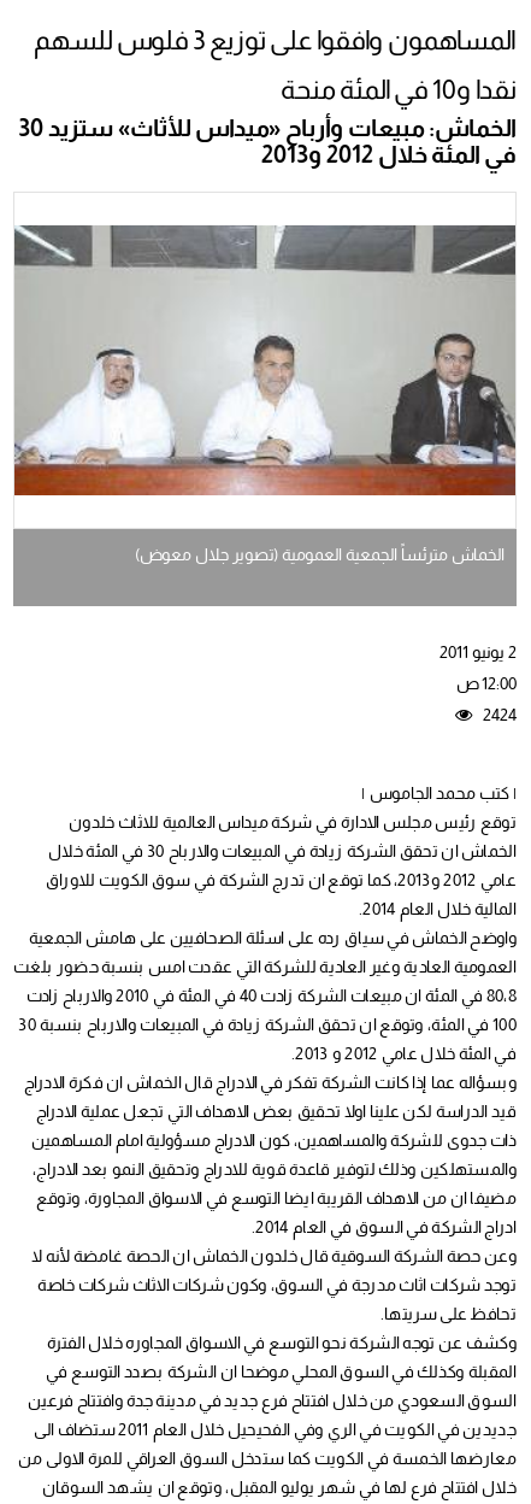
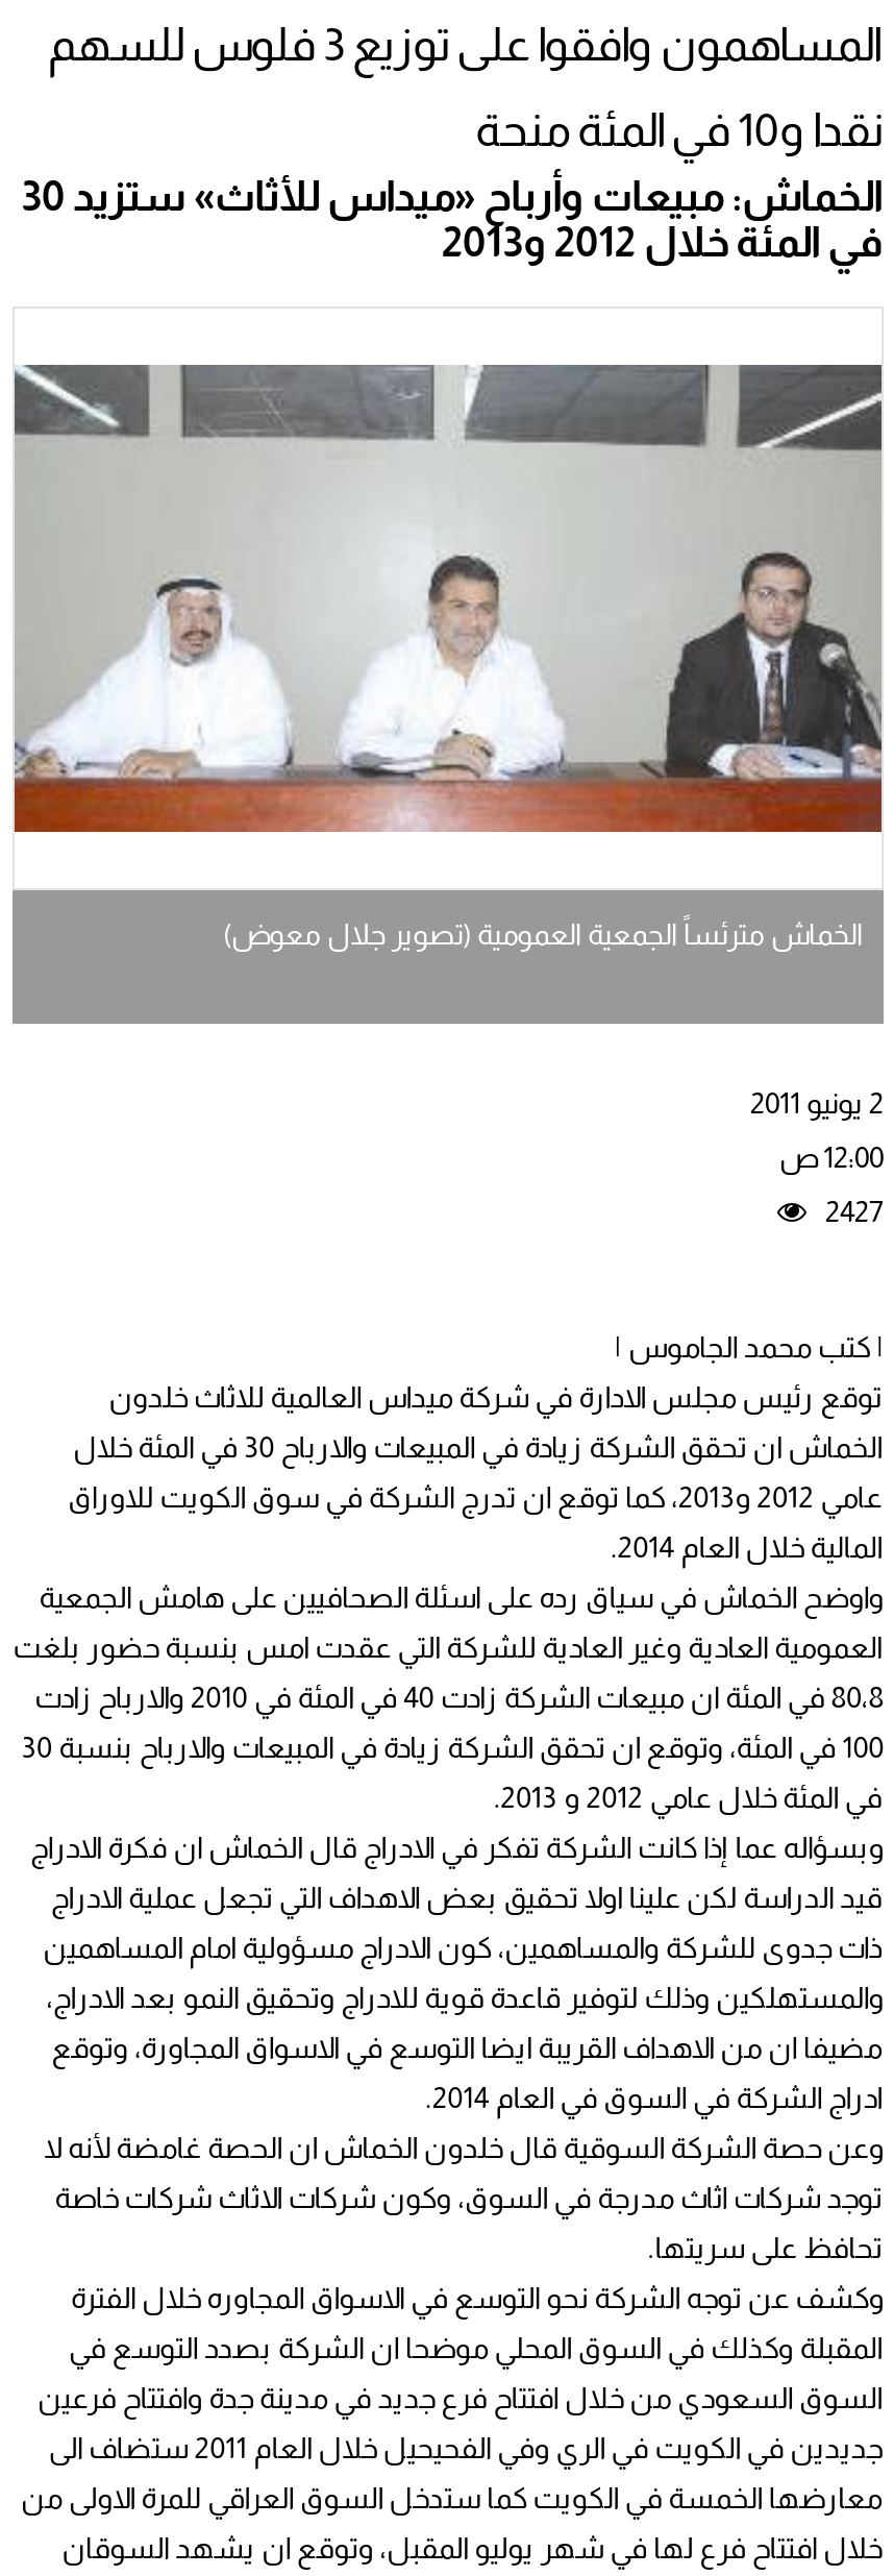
- 2424
+ 2427
